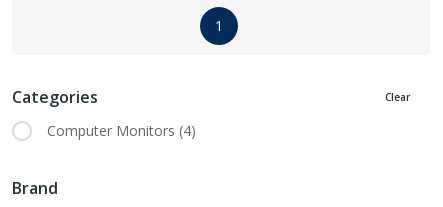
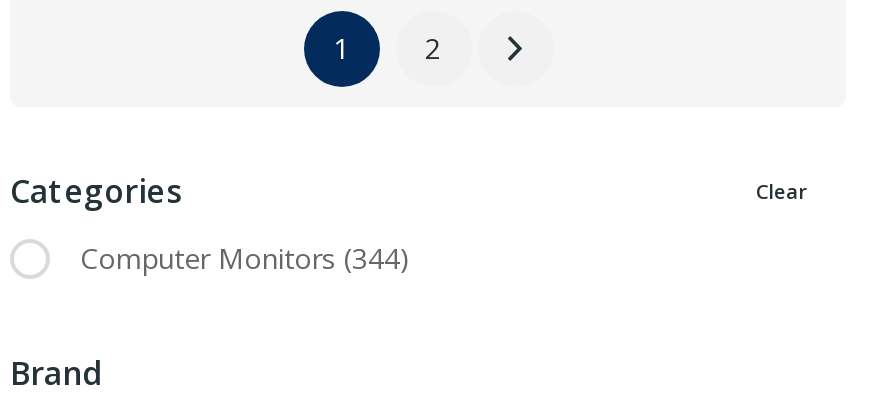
+ 2

- Computer Monitors (4)
+ Computer Monitors (344)
